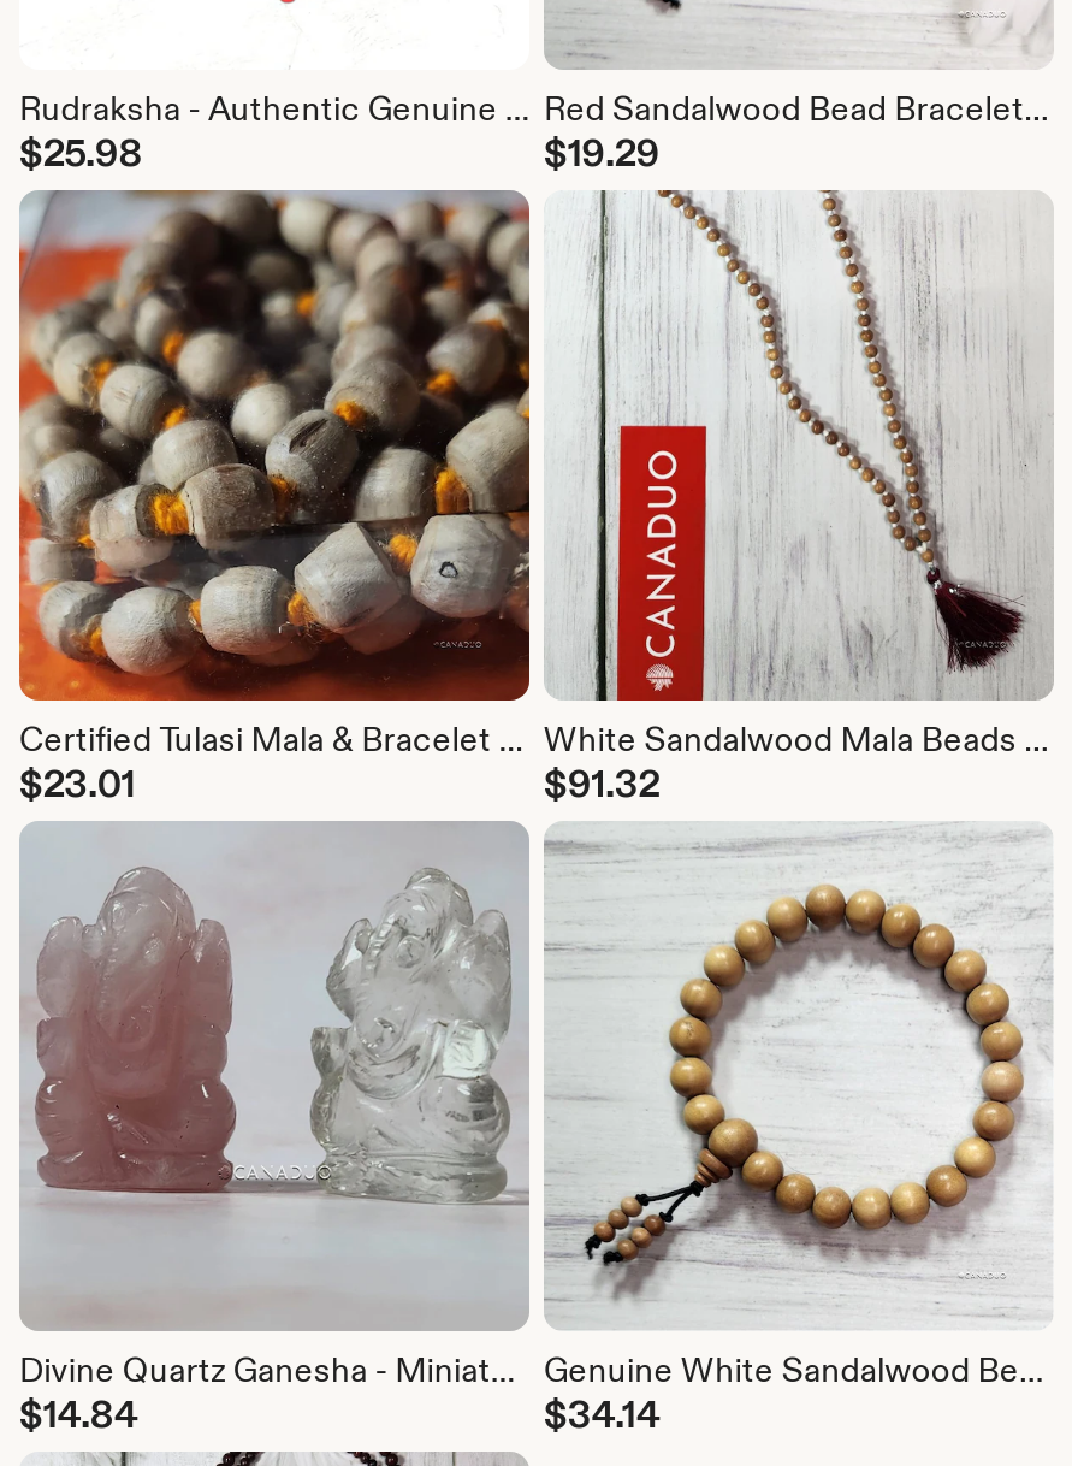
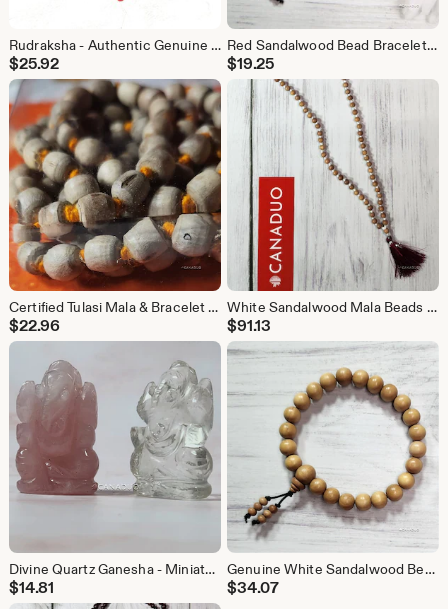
- $25.98
+ $25.92

- $19.29
+ $19.25

- $23.01
+ $22.96

- $91.32
+ $91.13

- $14.84
+ $14.81

- $34.14
+ $34.07
